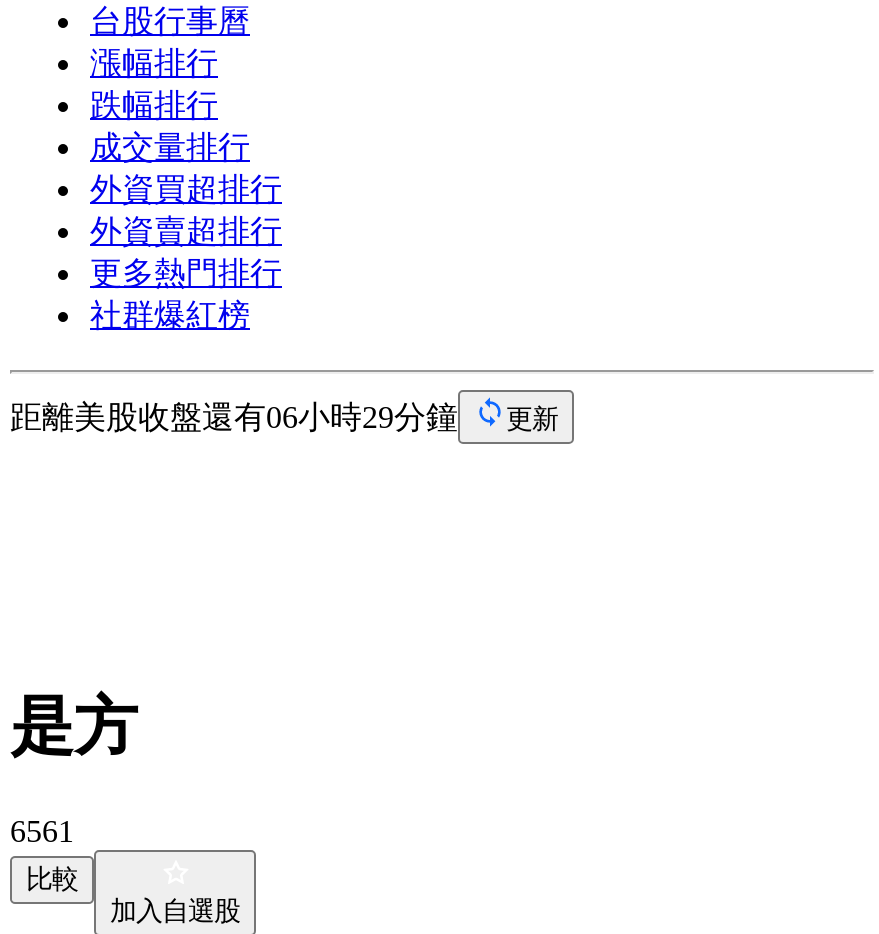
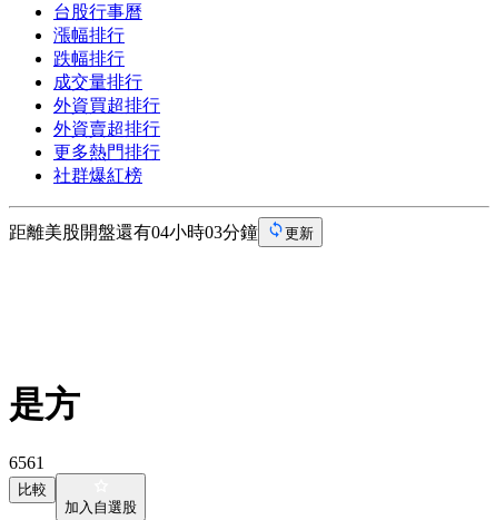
- 距離美股收盤還有06小時29分鐘
+ 距離美股開盤還有04小時03分鐘
